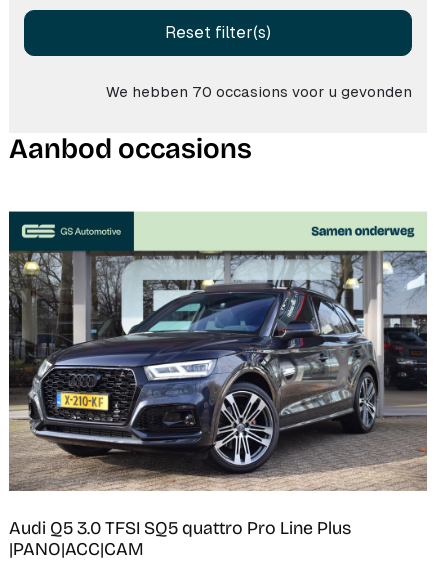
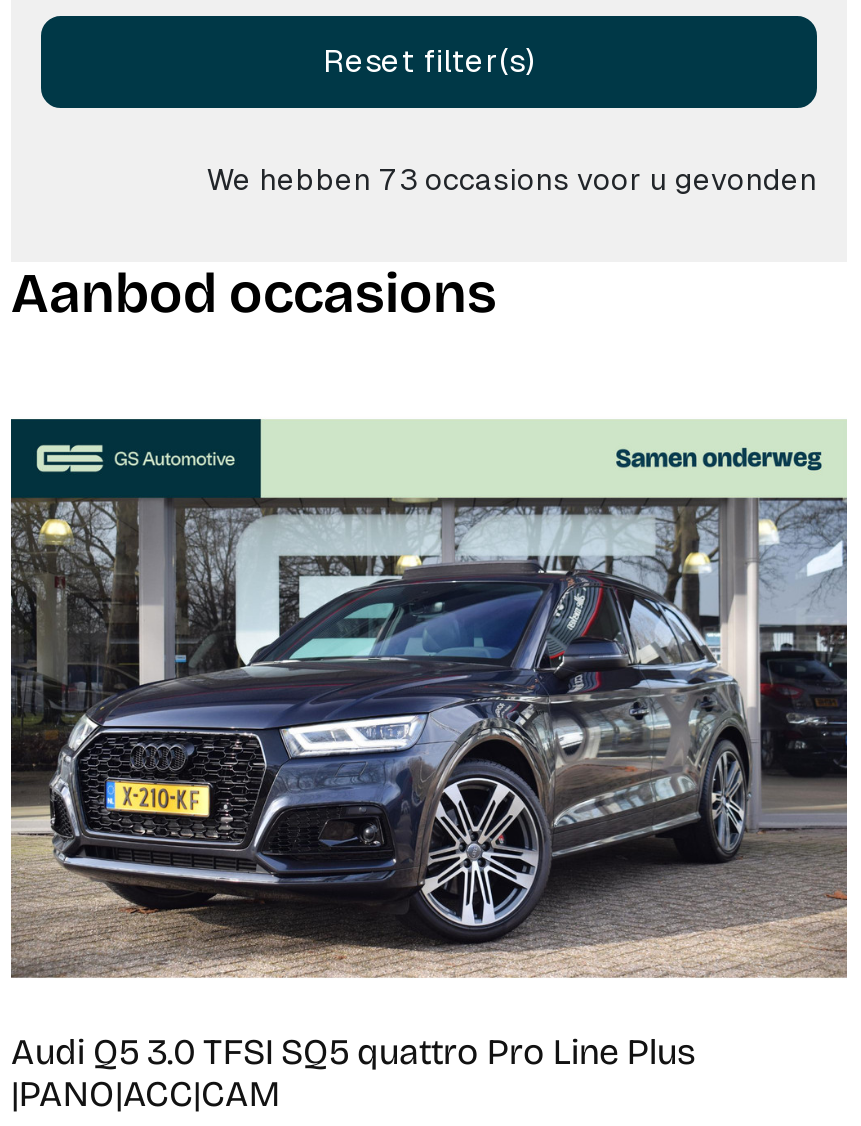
- We hebben 70 occasions voor u gevonden
+ We hebben 73 occasions voor u gevonden
